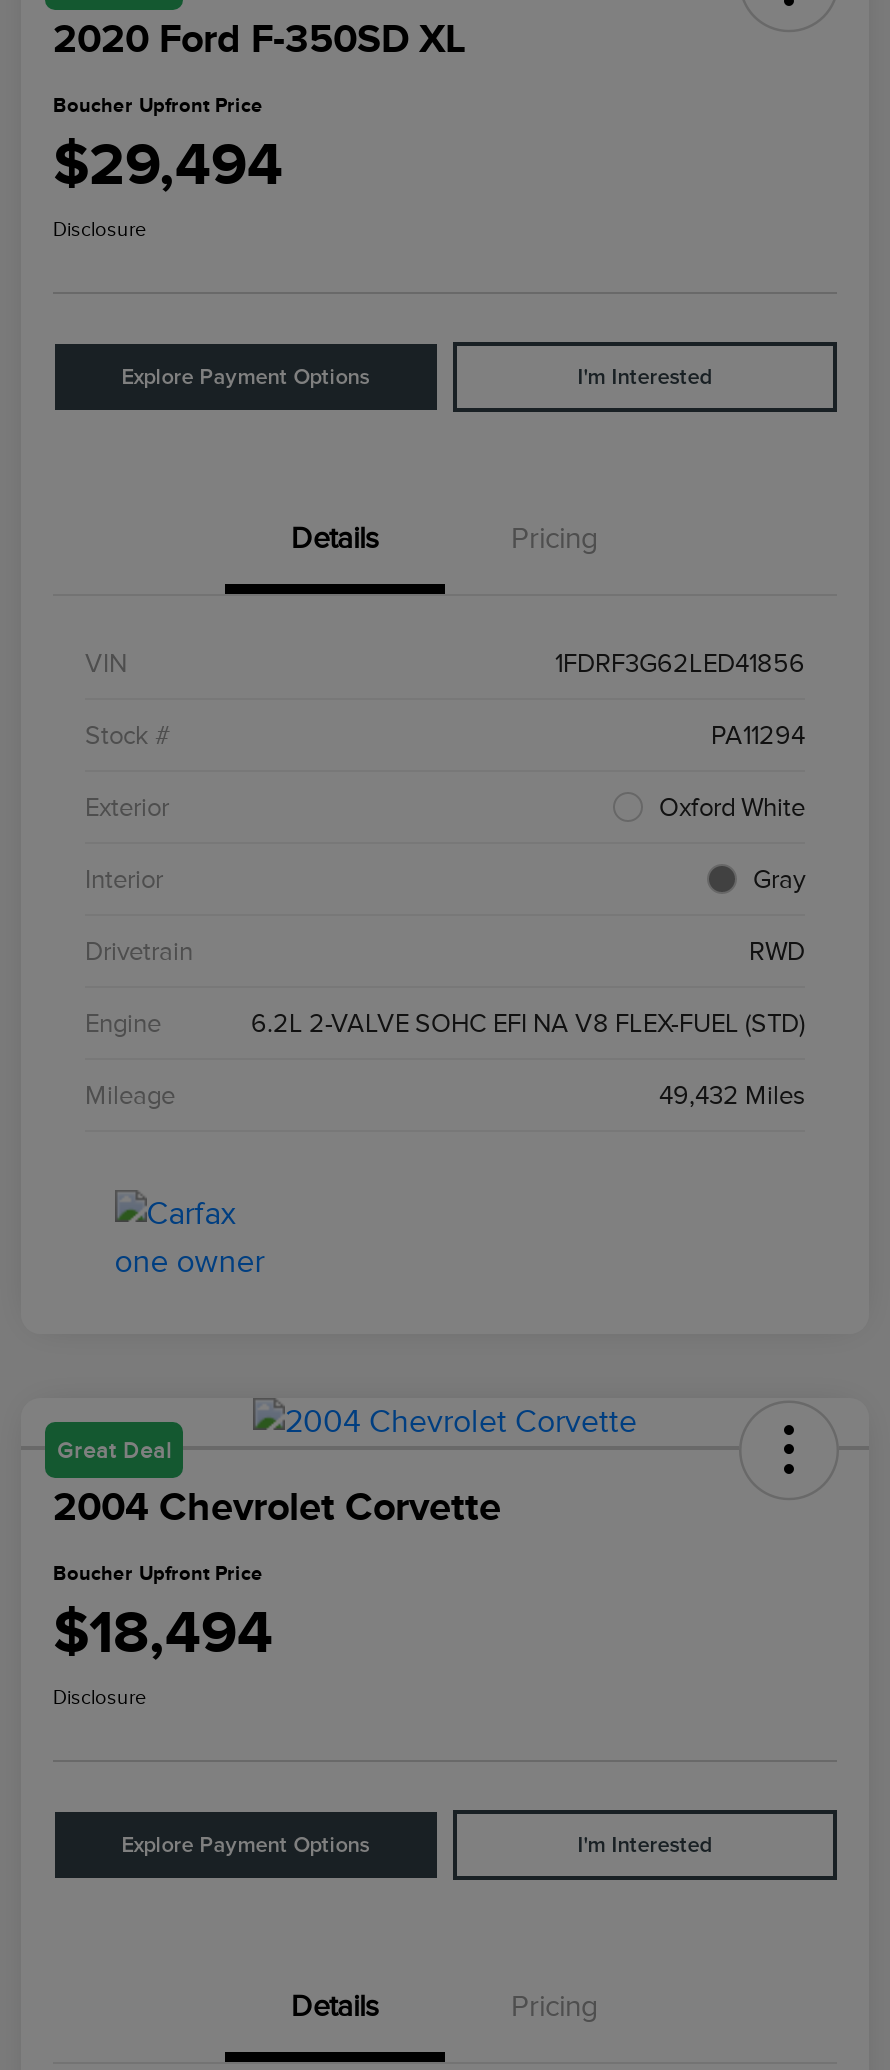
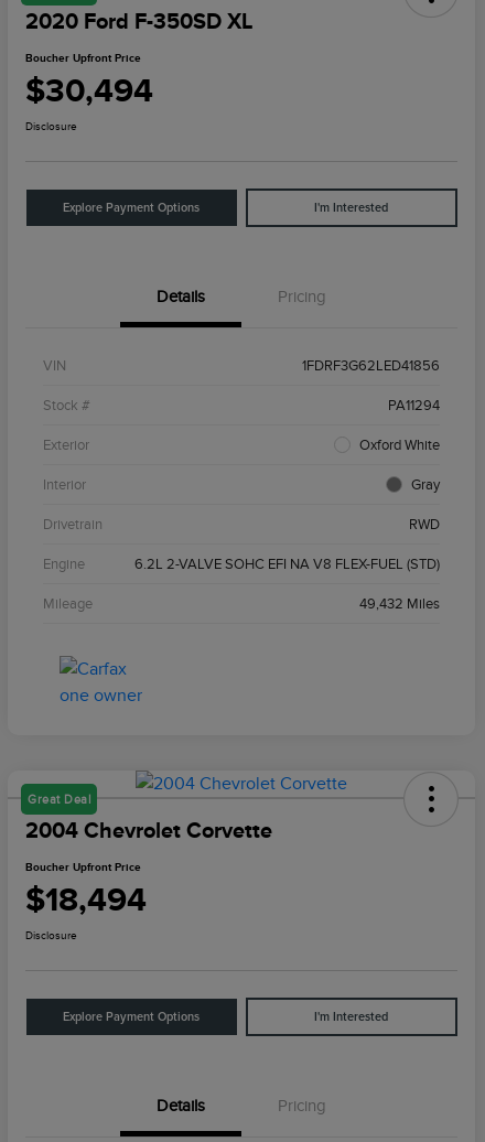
- $29,494
+ $30,494
